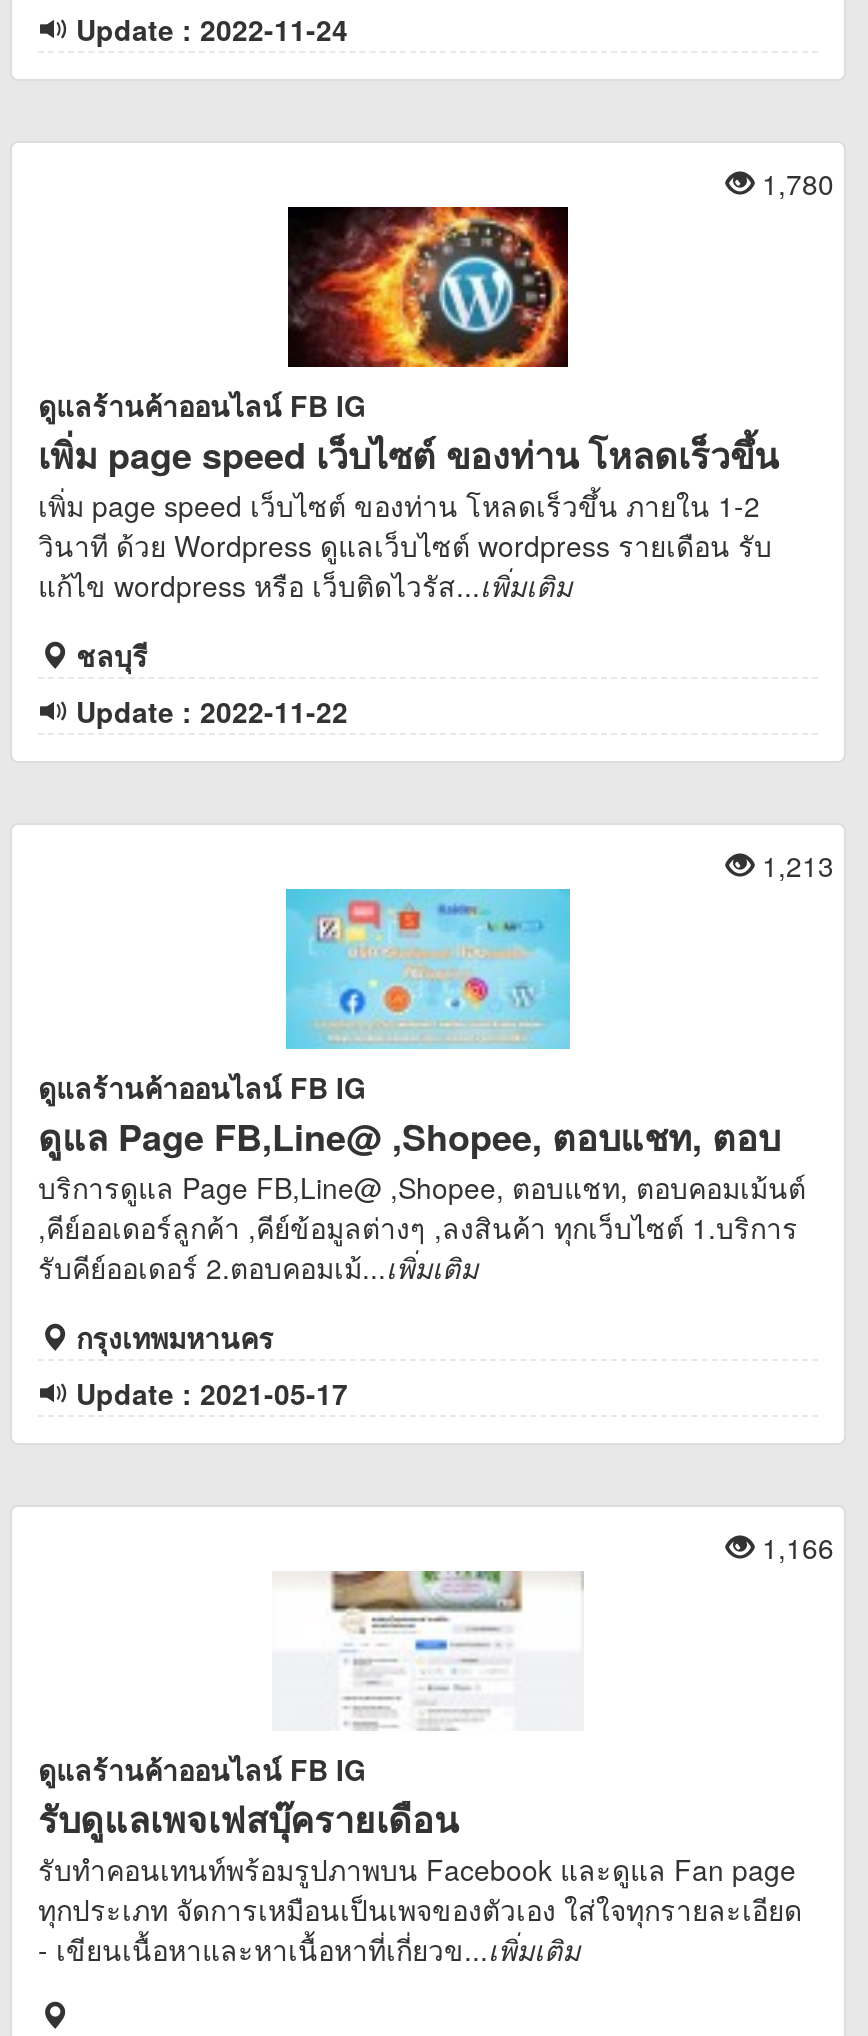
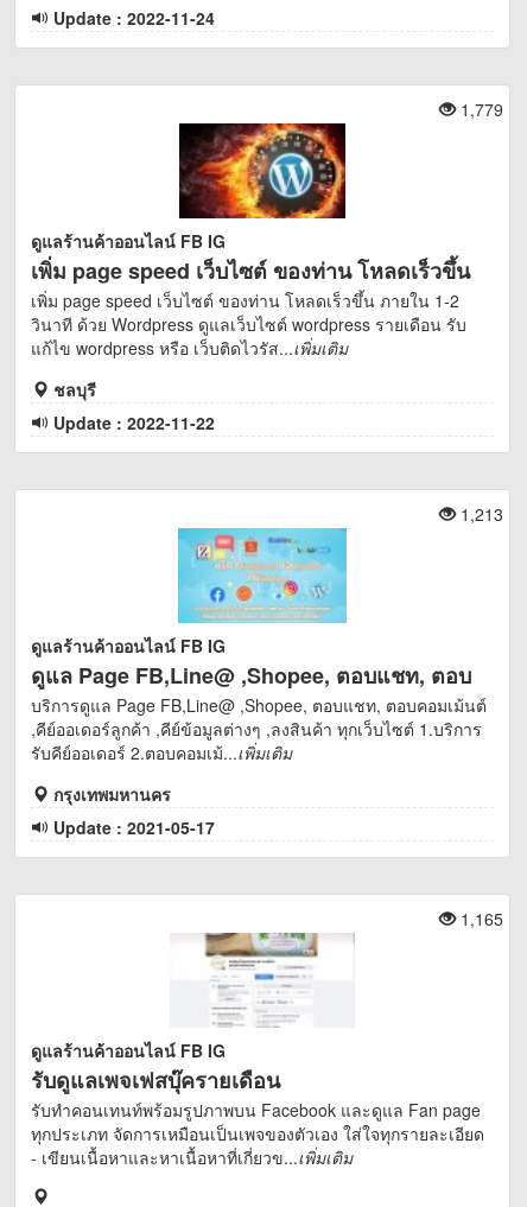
- 1,780
+ 1,779

- 1,166
+ 1,165
